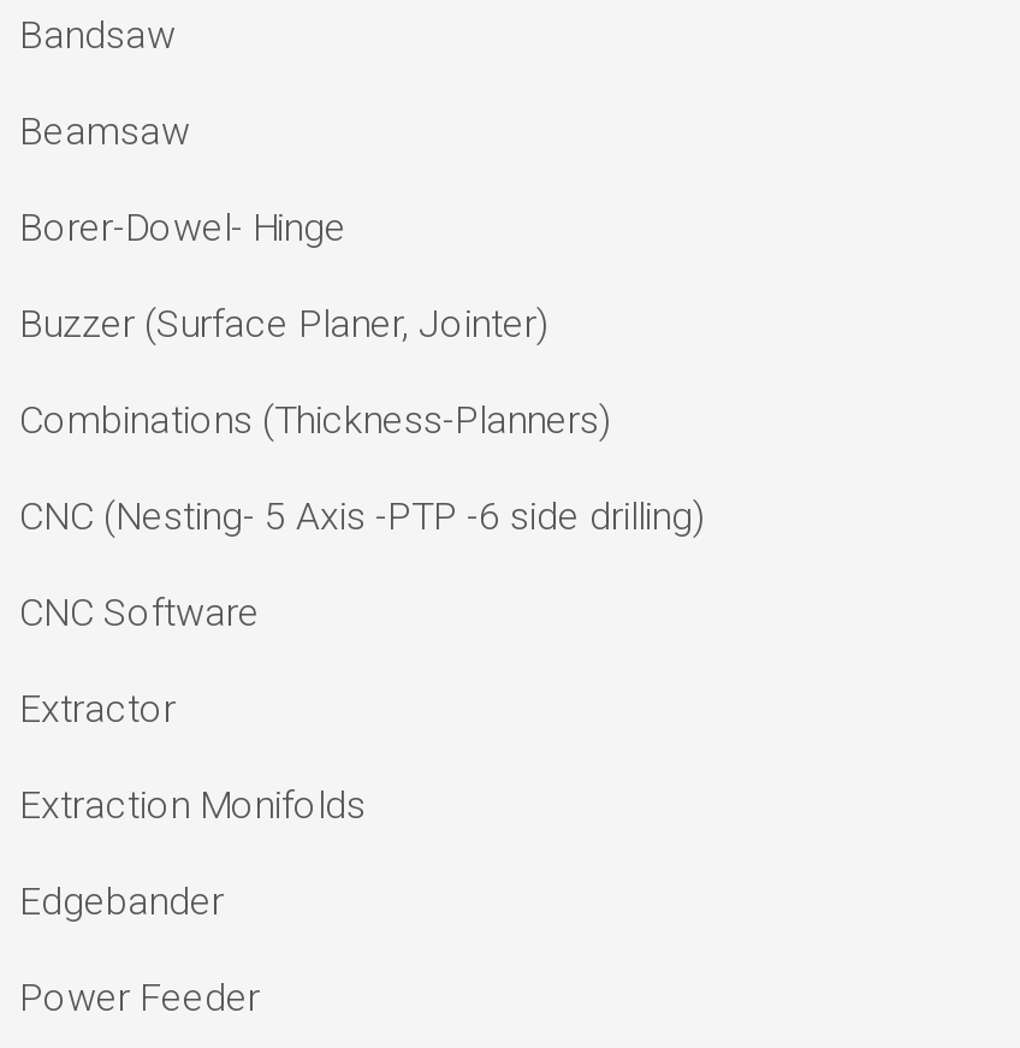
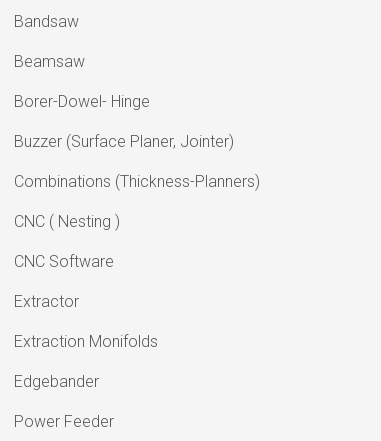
- CNC (Nesting- 5 Axis -PTP -6 side drilling)
+ CNC ( Nesting )
